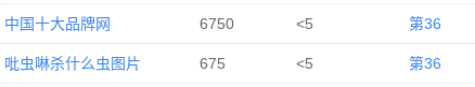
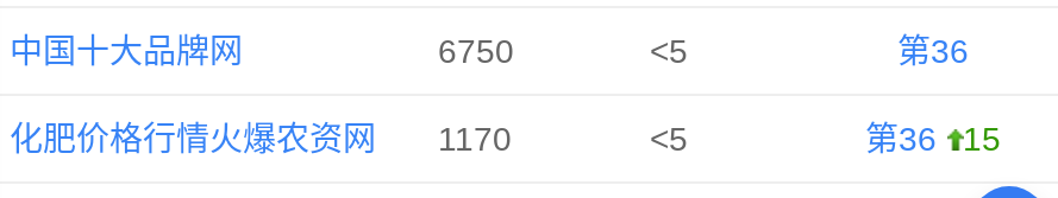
- 吡虫啉杀什么虫图片
- 675
+ 化肥价格行情火爆农资网
+ 1170

+ 15
